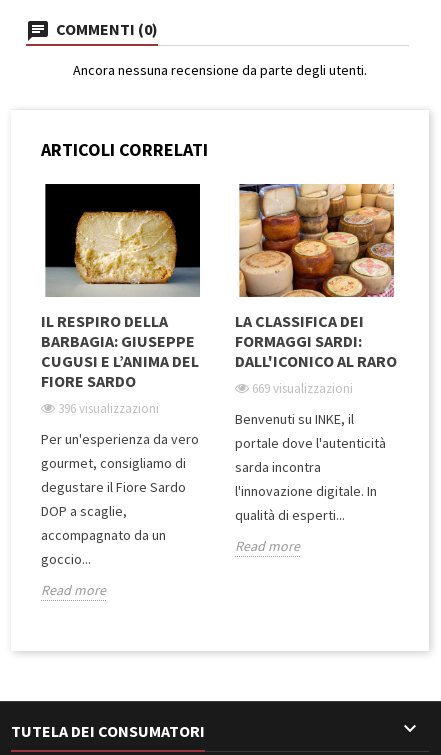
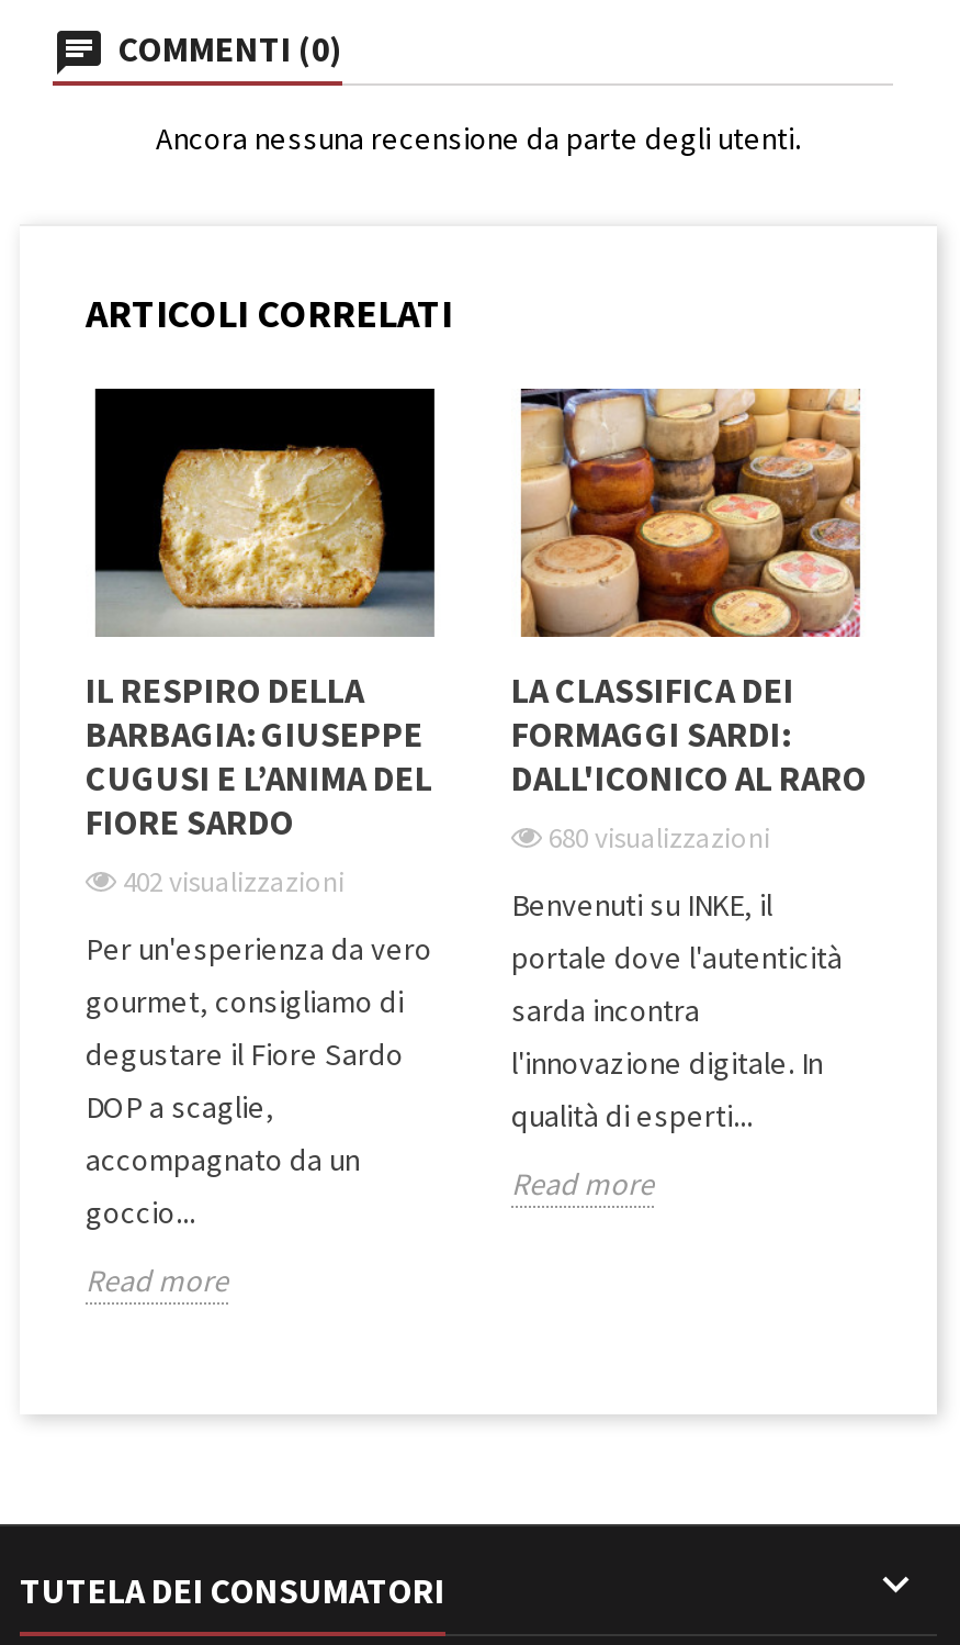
- 669 visualizzazioni
+ 680 visualizzazioni

- 396 visualizzazioni
+ 402 visualizzazioni
